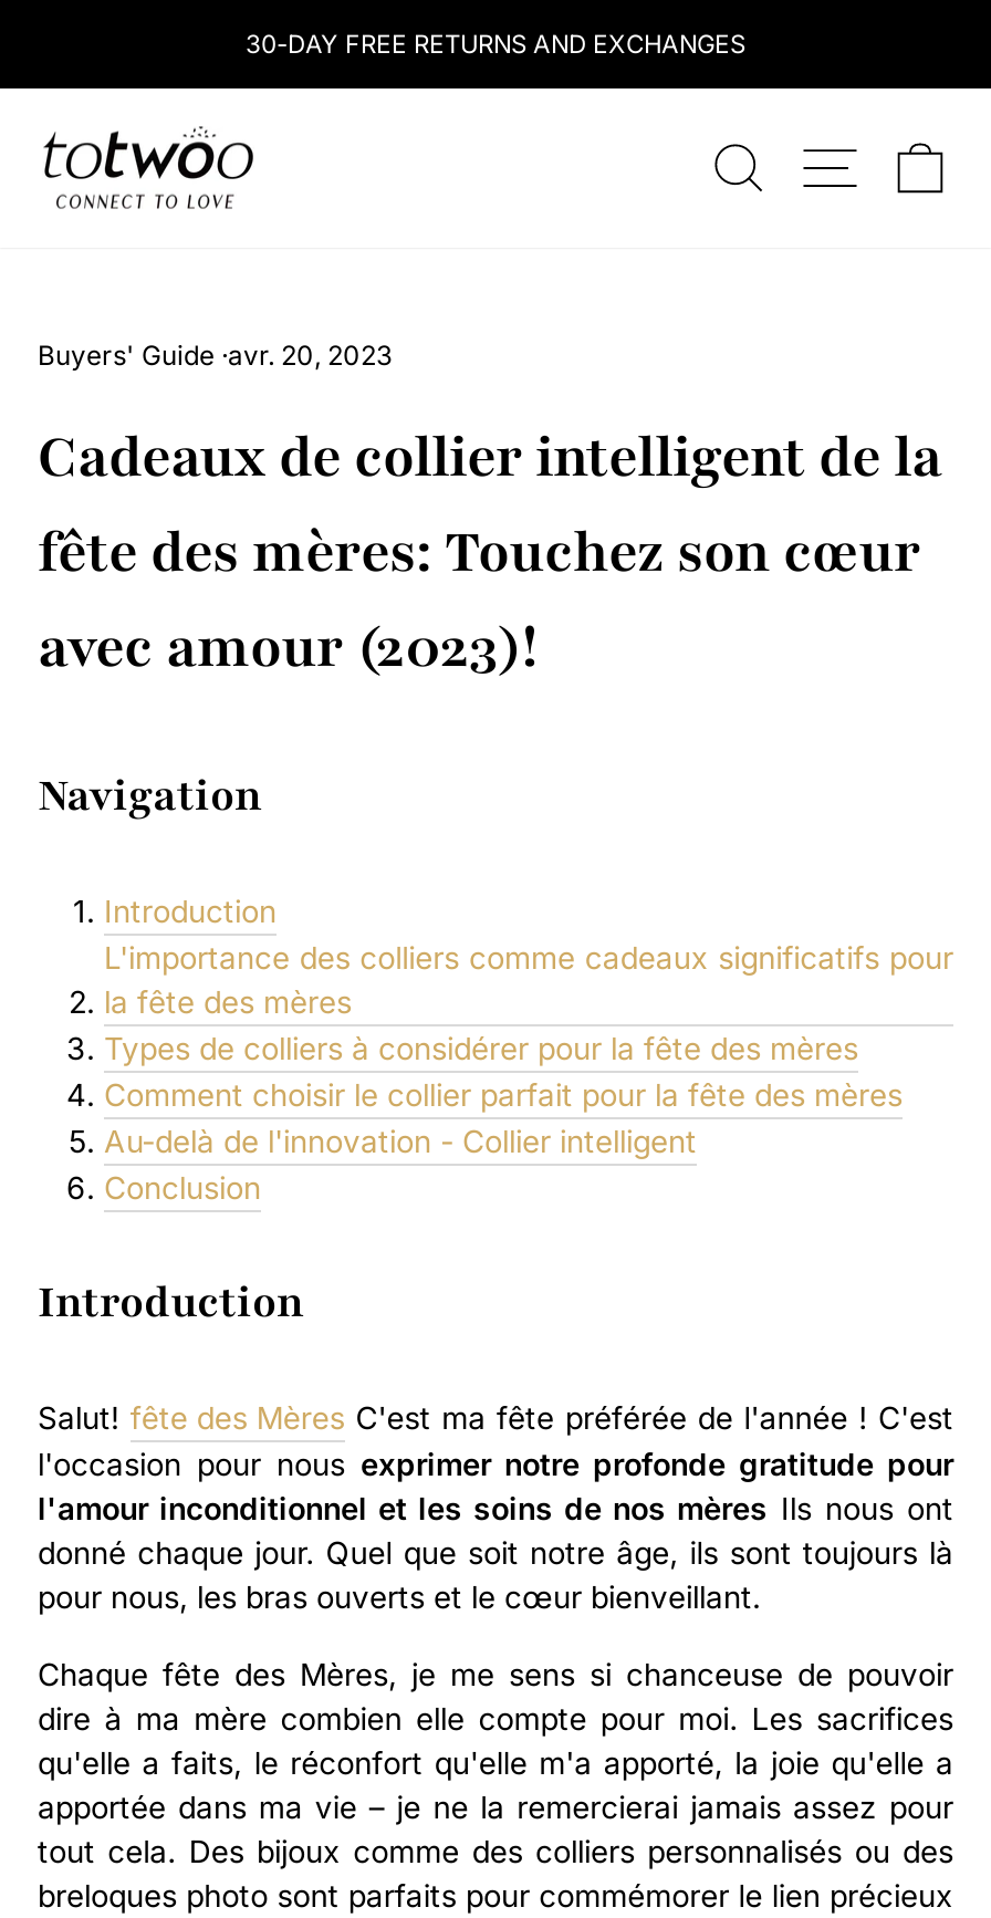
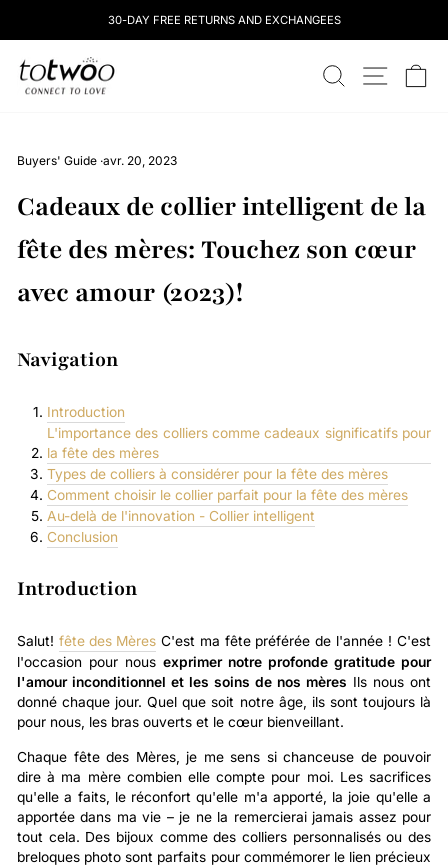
- 30-DAY FREE RETURNS AND EXCHANGES
+ 30-DAY FREE RETURNS AND EXCHANGEES
